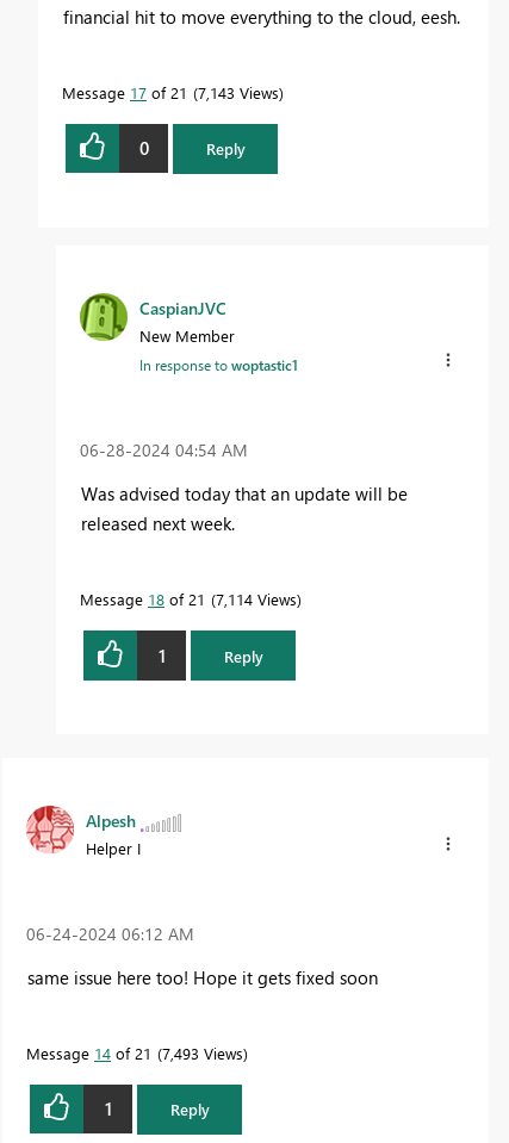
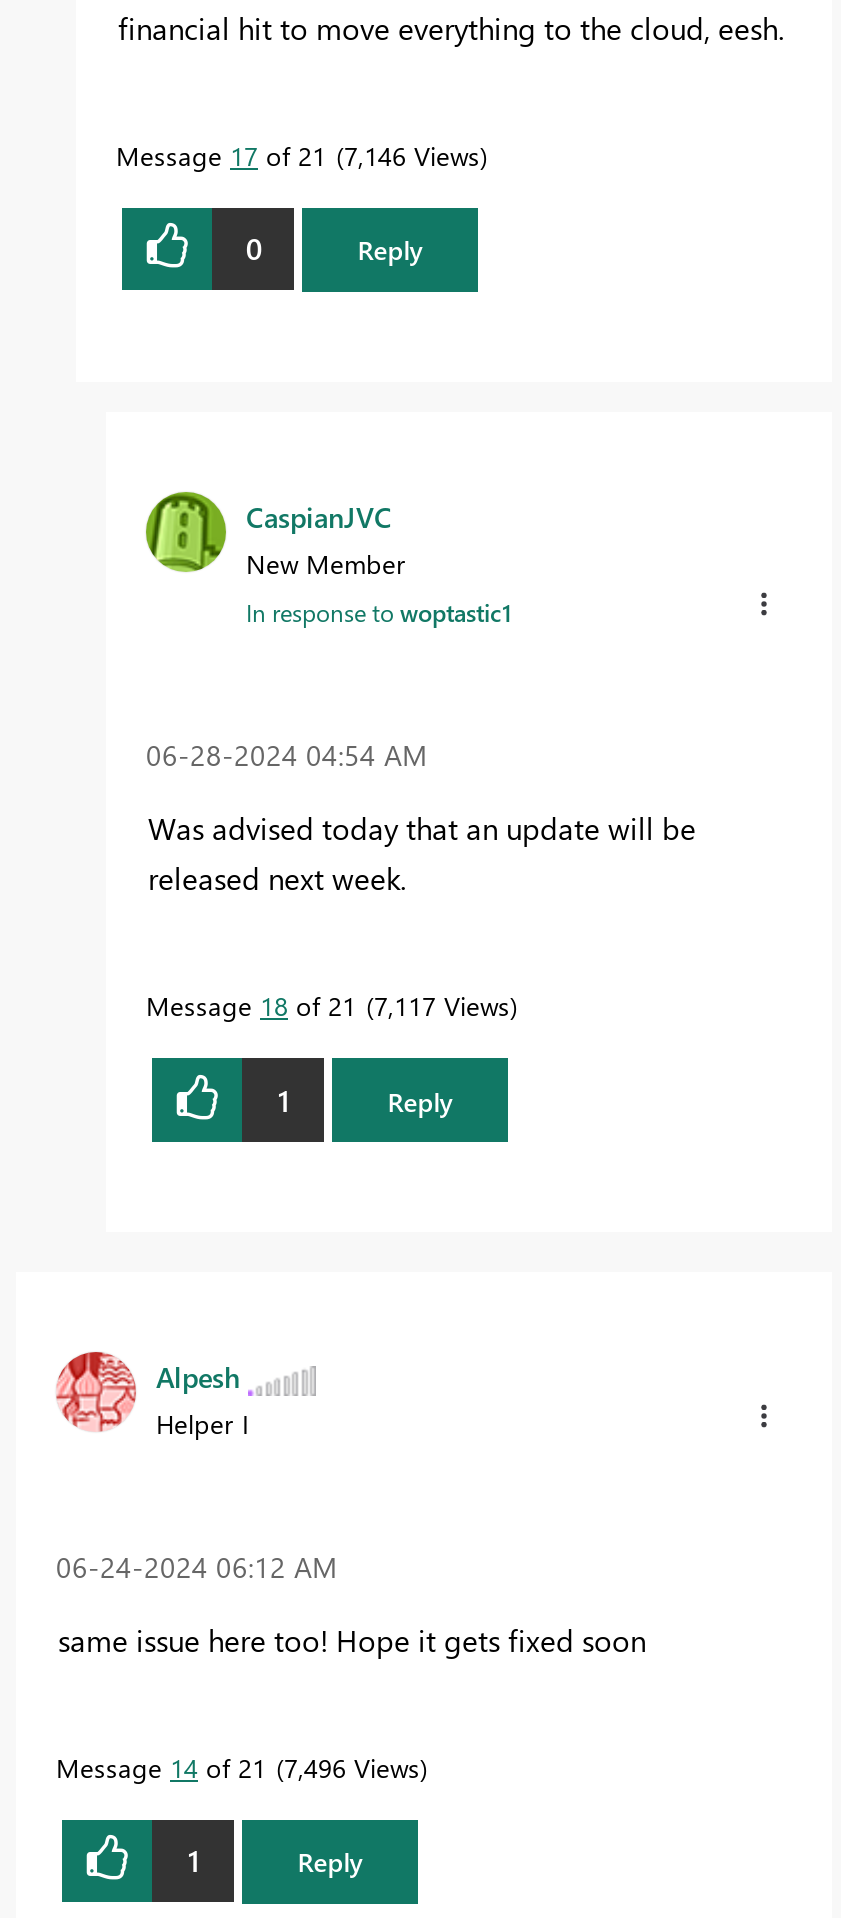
- Message 17 of 21 7,143 Views
+ Message 17 of 21 7,146 Views

- Message 18 of 21 7,114 Views
+ Message 18 of 21 7,117 Views

- Message 14 of 21 7,493 Views
+ Message 14 of 21 7,496 Views
